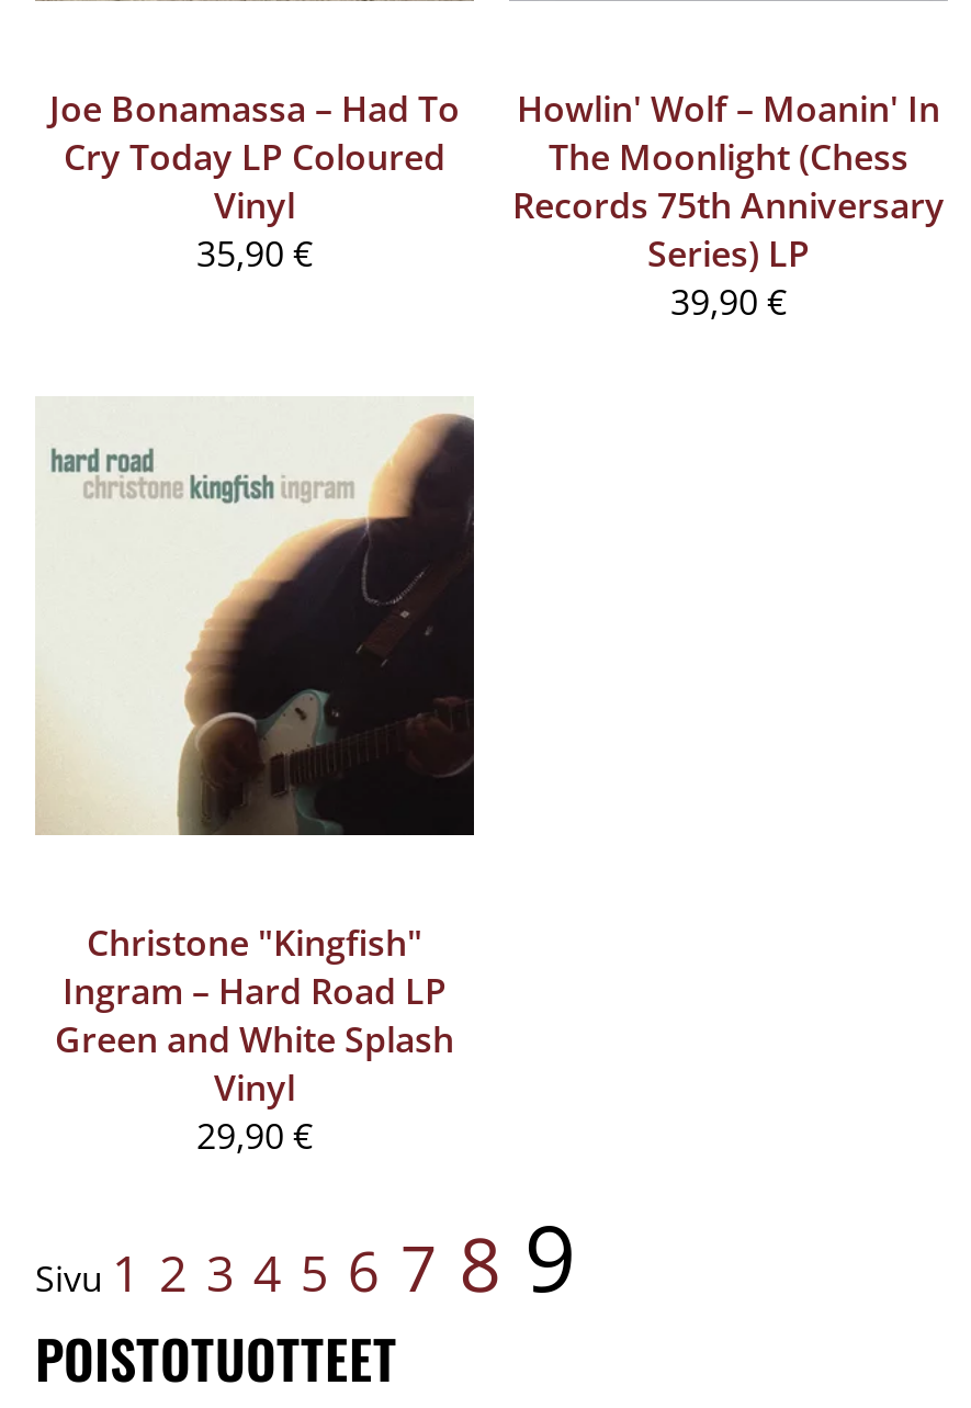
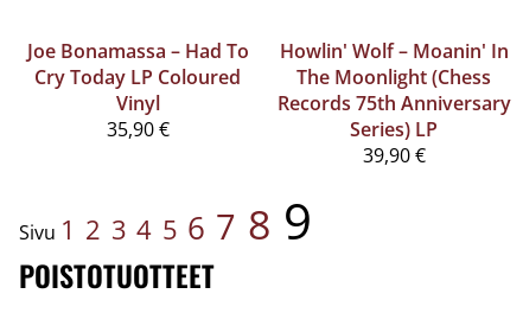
- [image]
- Christone "Kingfish"
- Ingram – Hard Road LP
- Green and White Splash
- Vinyl
- 29,90 €
